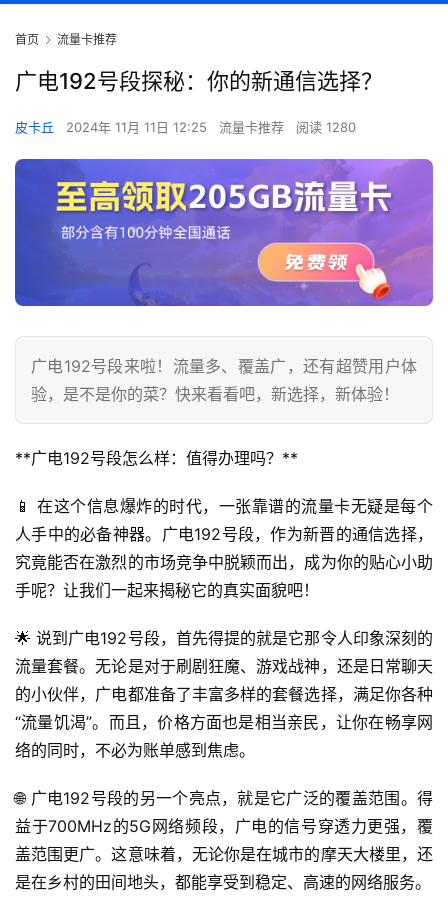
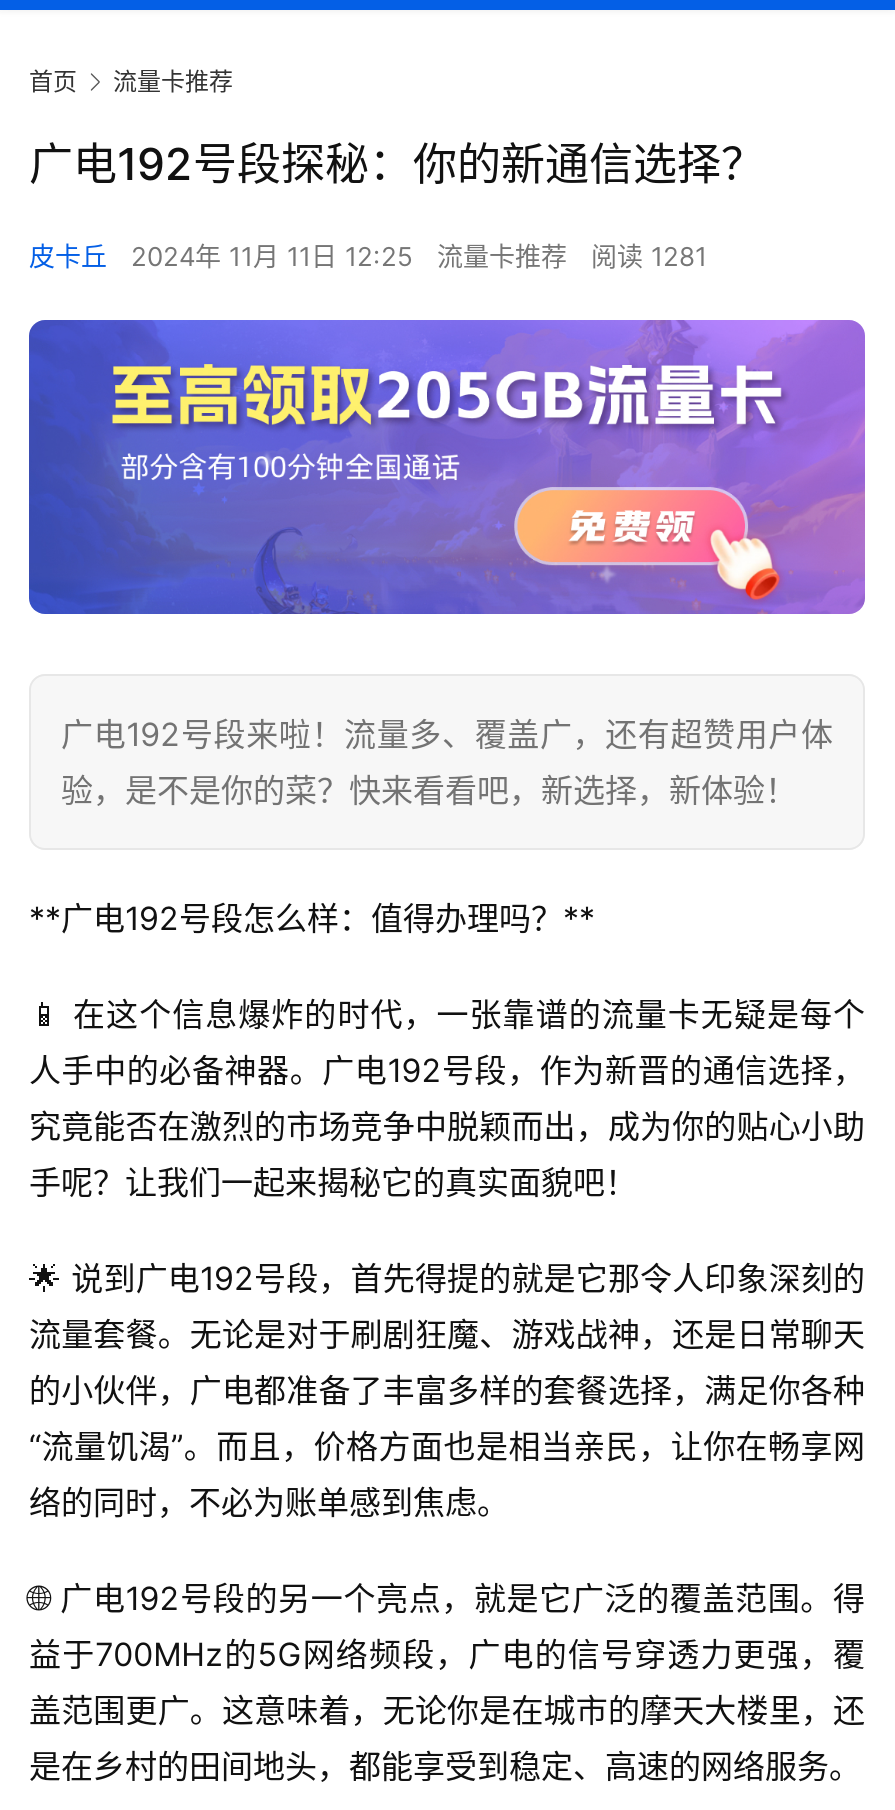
- 皮卡丘 2024年 11月 11日 12:25 流量卡推荐 阅读 1280
+ 皮卡丘 2024年 11月 11日 12:25 流量卡推荐 阅读 1281
